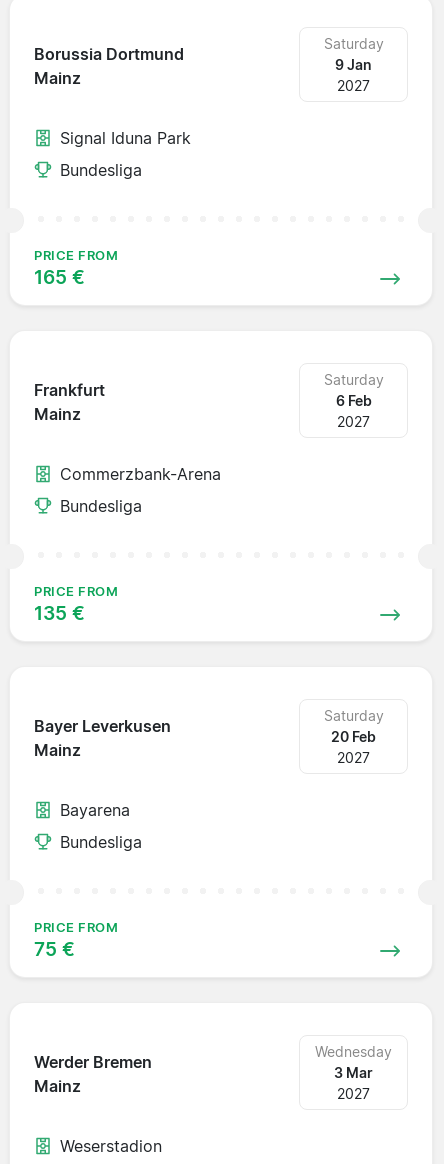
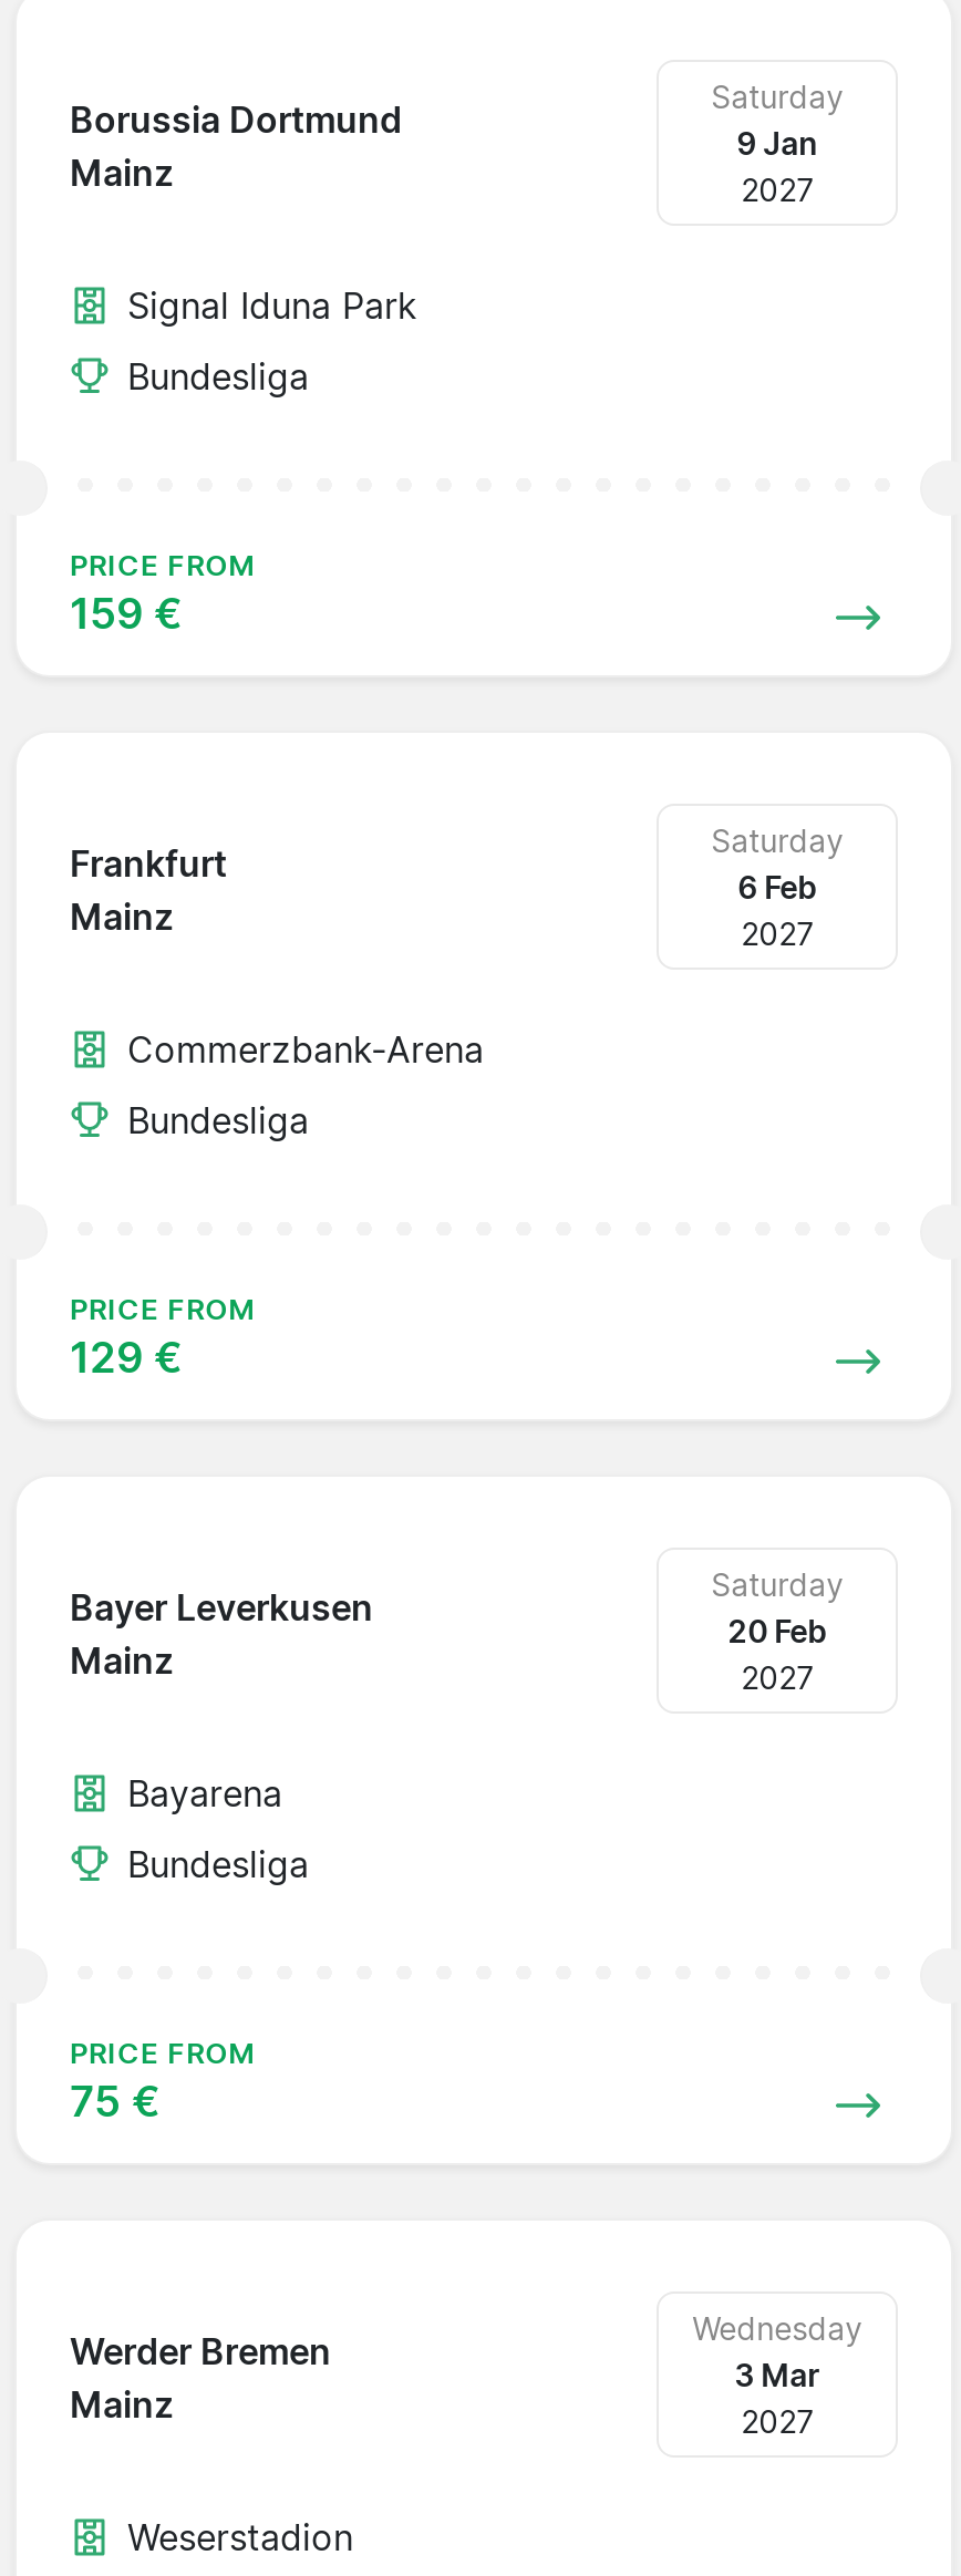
- 165 €
+ 159 €

- 135 €
+ 129 €
